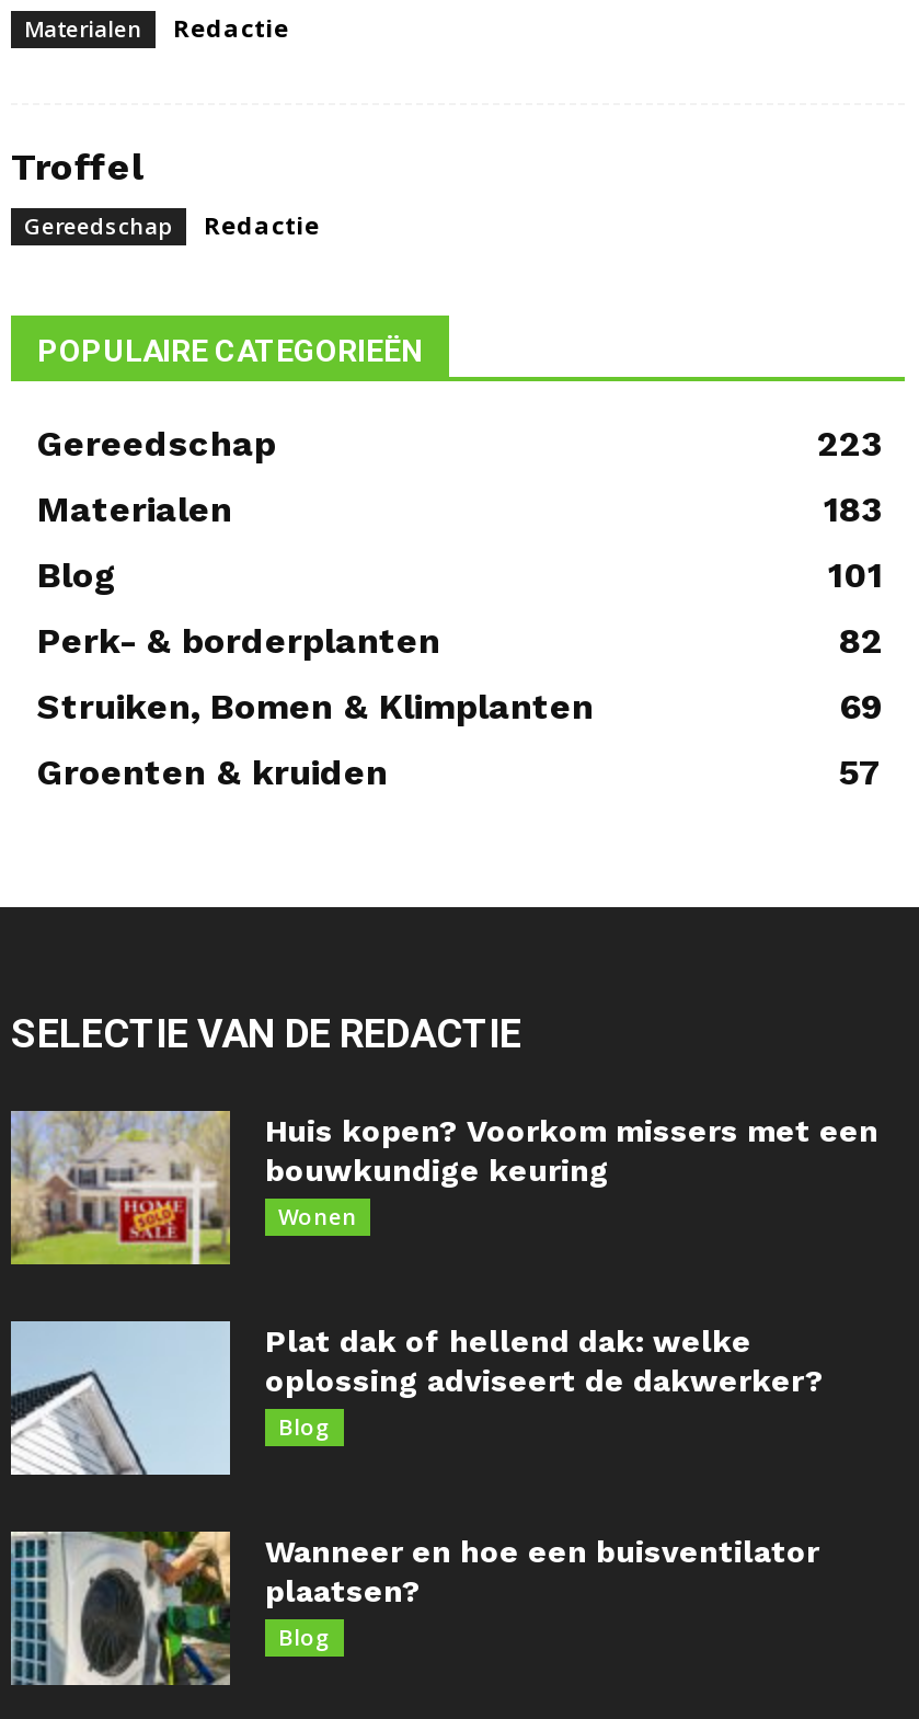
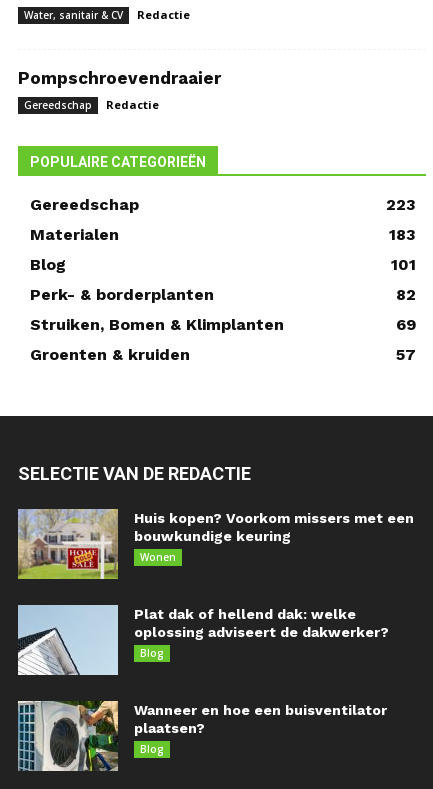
- Materialen
+ Water, sanitair & CV

- Troffel
+ Pompschroevendraaier
